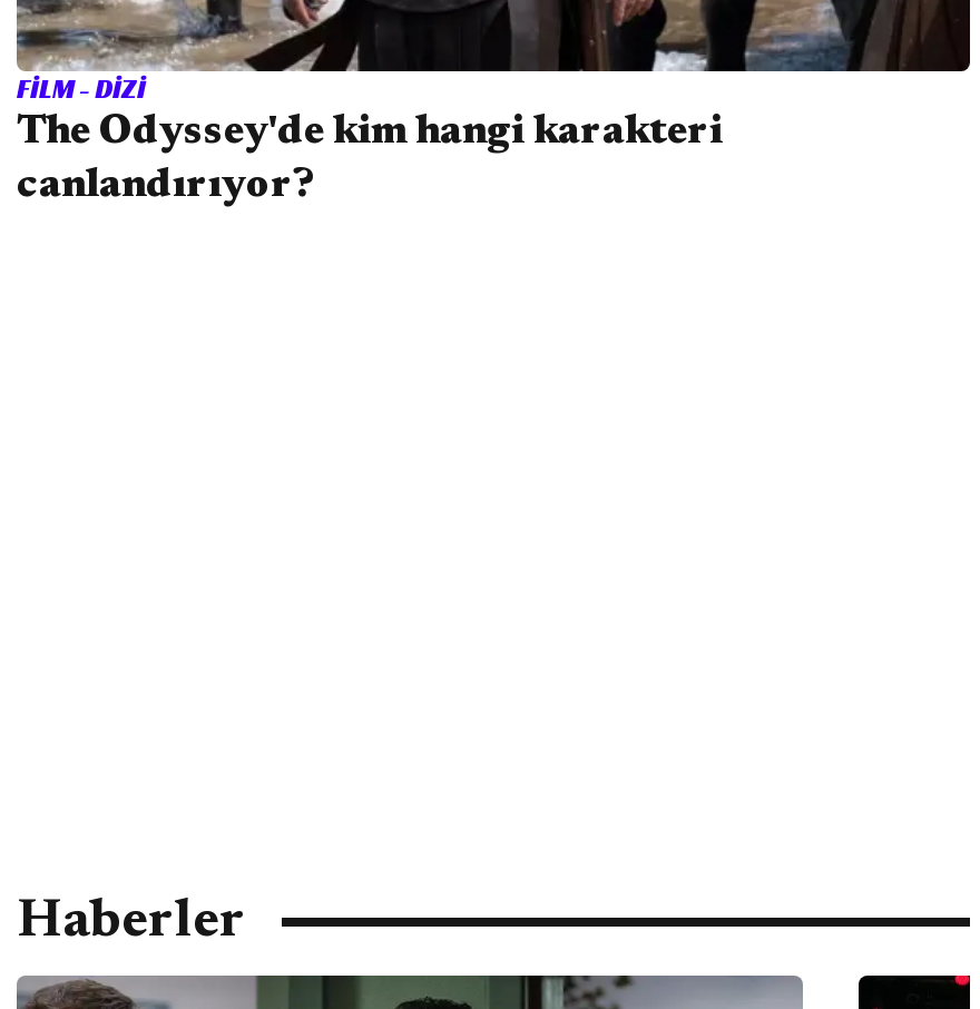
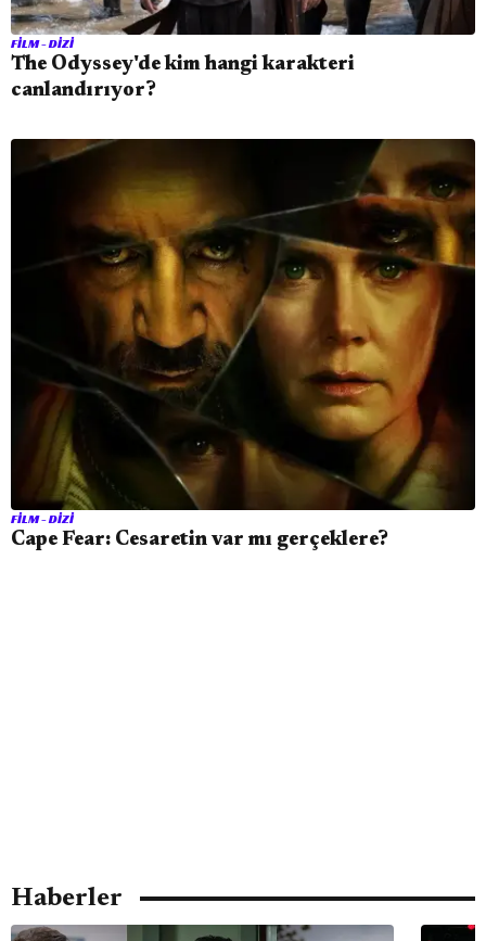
+ [image]
+ FILM - DIZI
+ Cape Fear: Cesaretin var mı gerçeklere?
